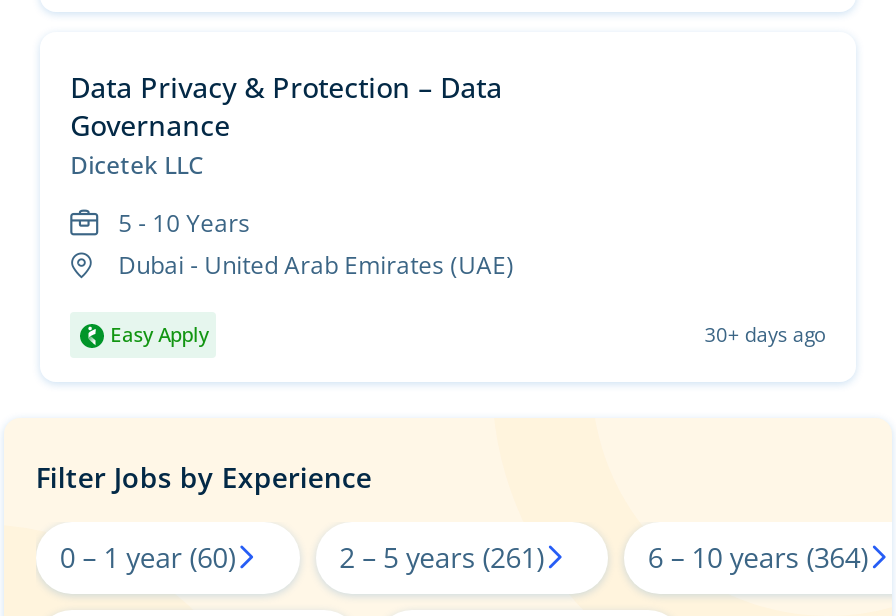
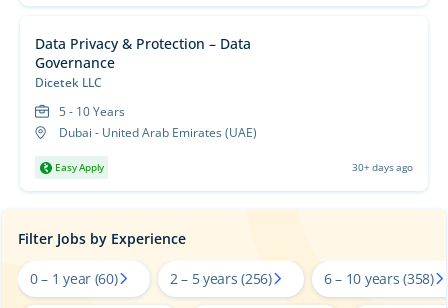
- 2 – 5 years (261)
- 6 – 10 years (364)
+ 2 – 5 years (256)
+ 6 – 10 years (358)
